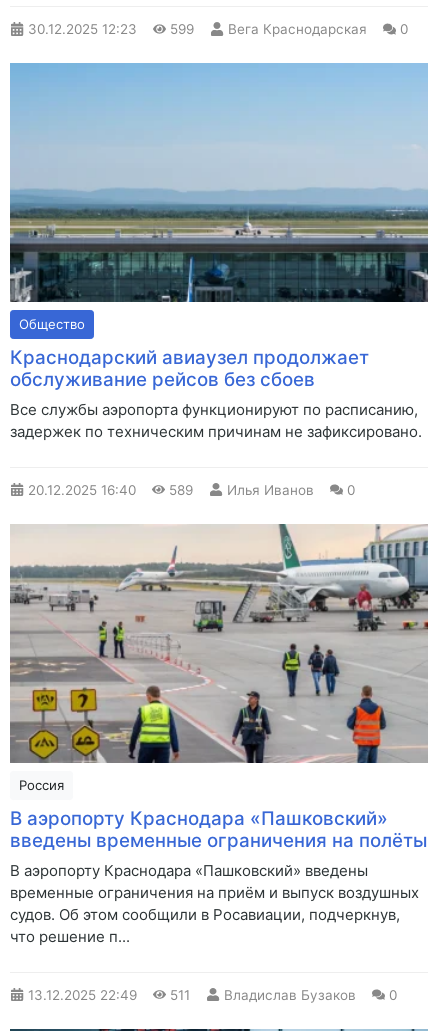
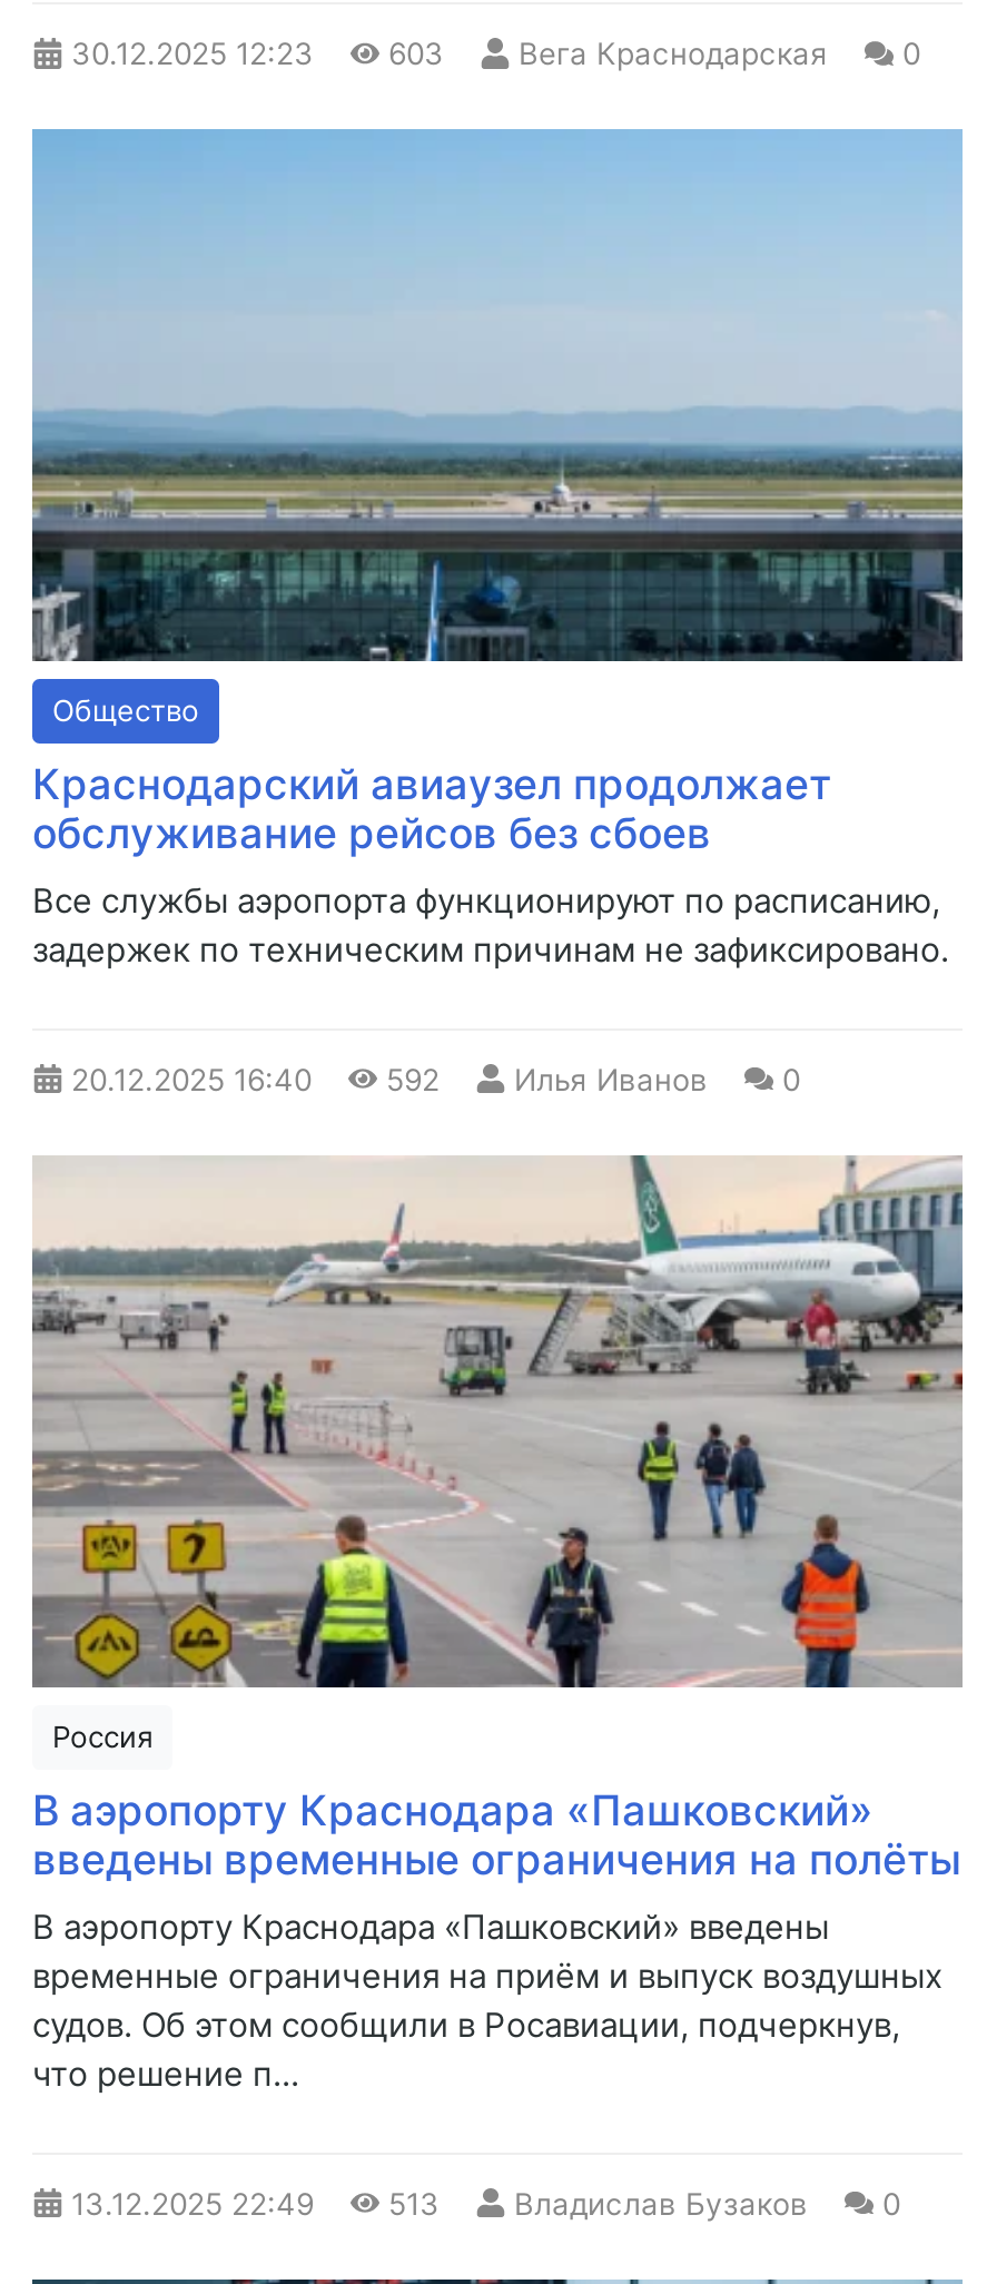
- 30.12.2025 12:23 599
+ 30.12.2025 12:23 603

- 20.12.2025 16:40 589
+ 20.12.2025 16:40 592

- 13.12.2025 22:49 511
+ 13.12.2025 22:49 513
